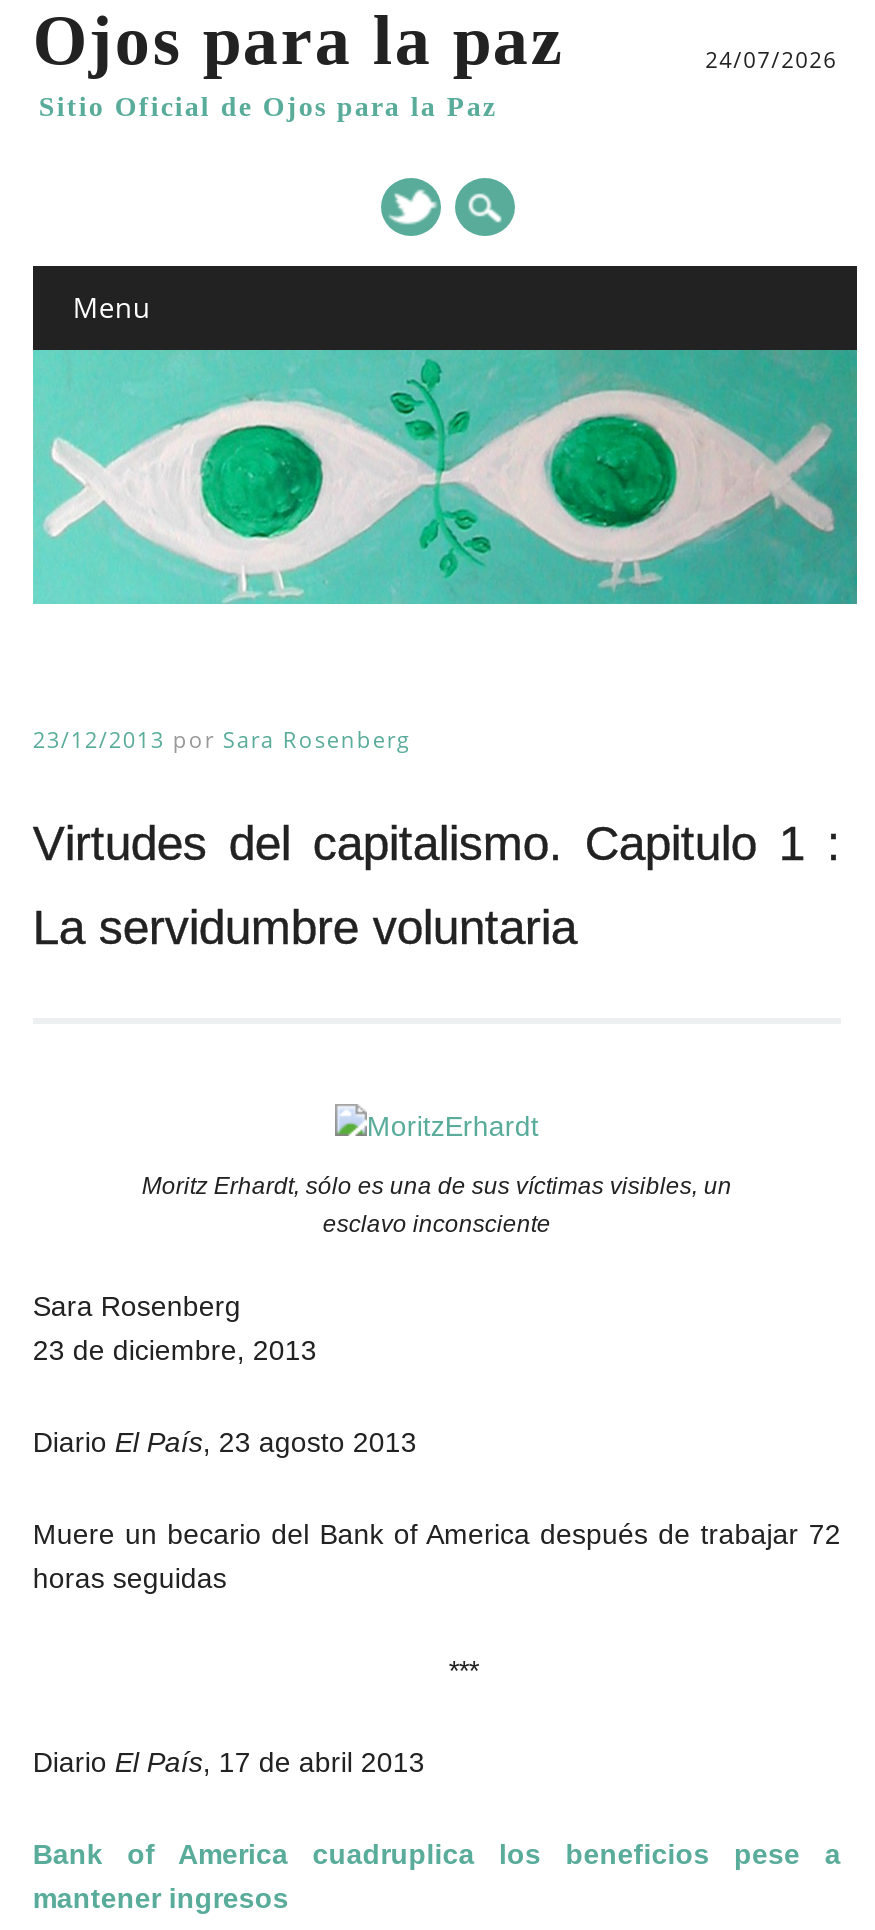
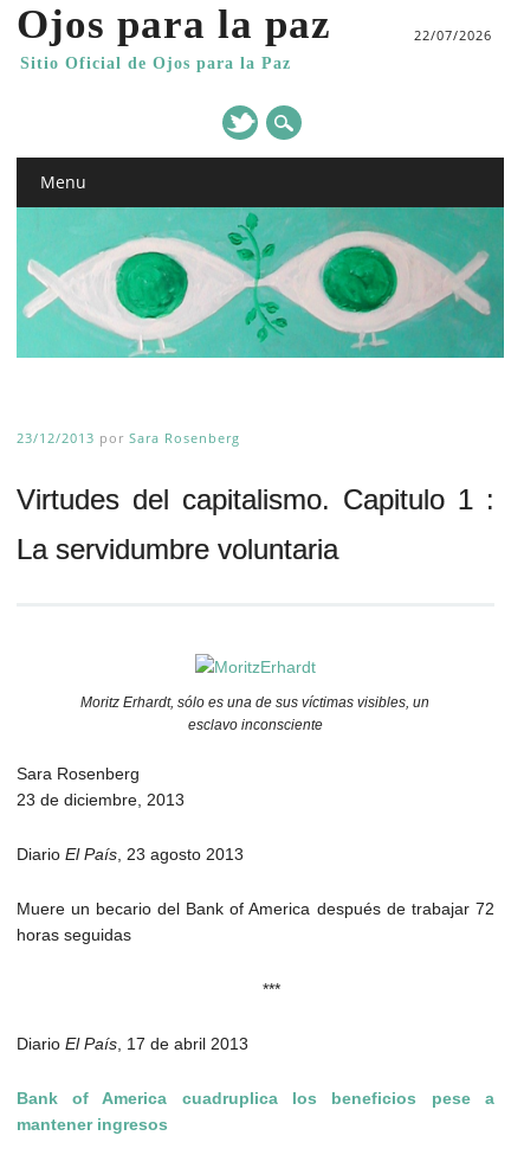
- 24/07/2026
+ 22/07/2026
